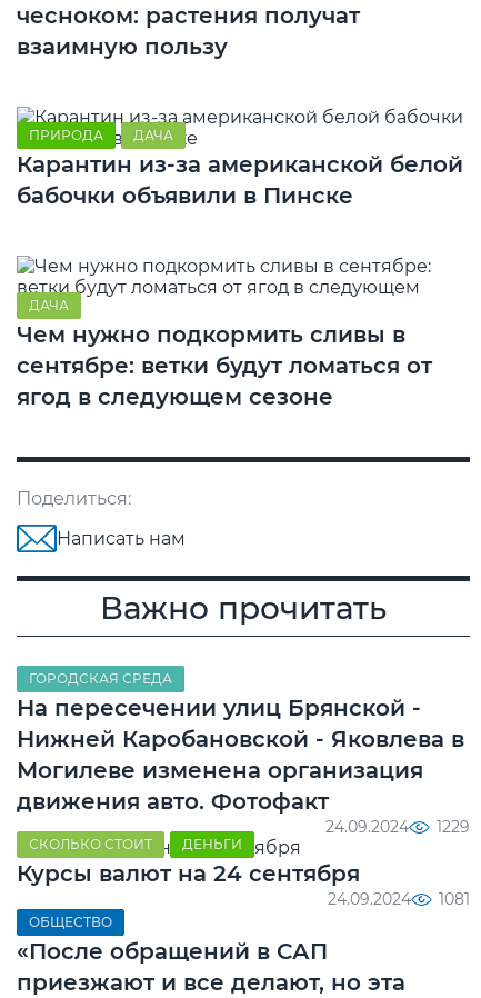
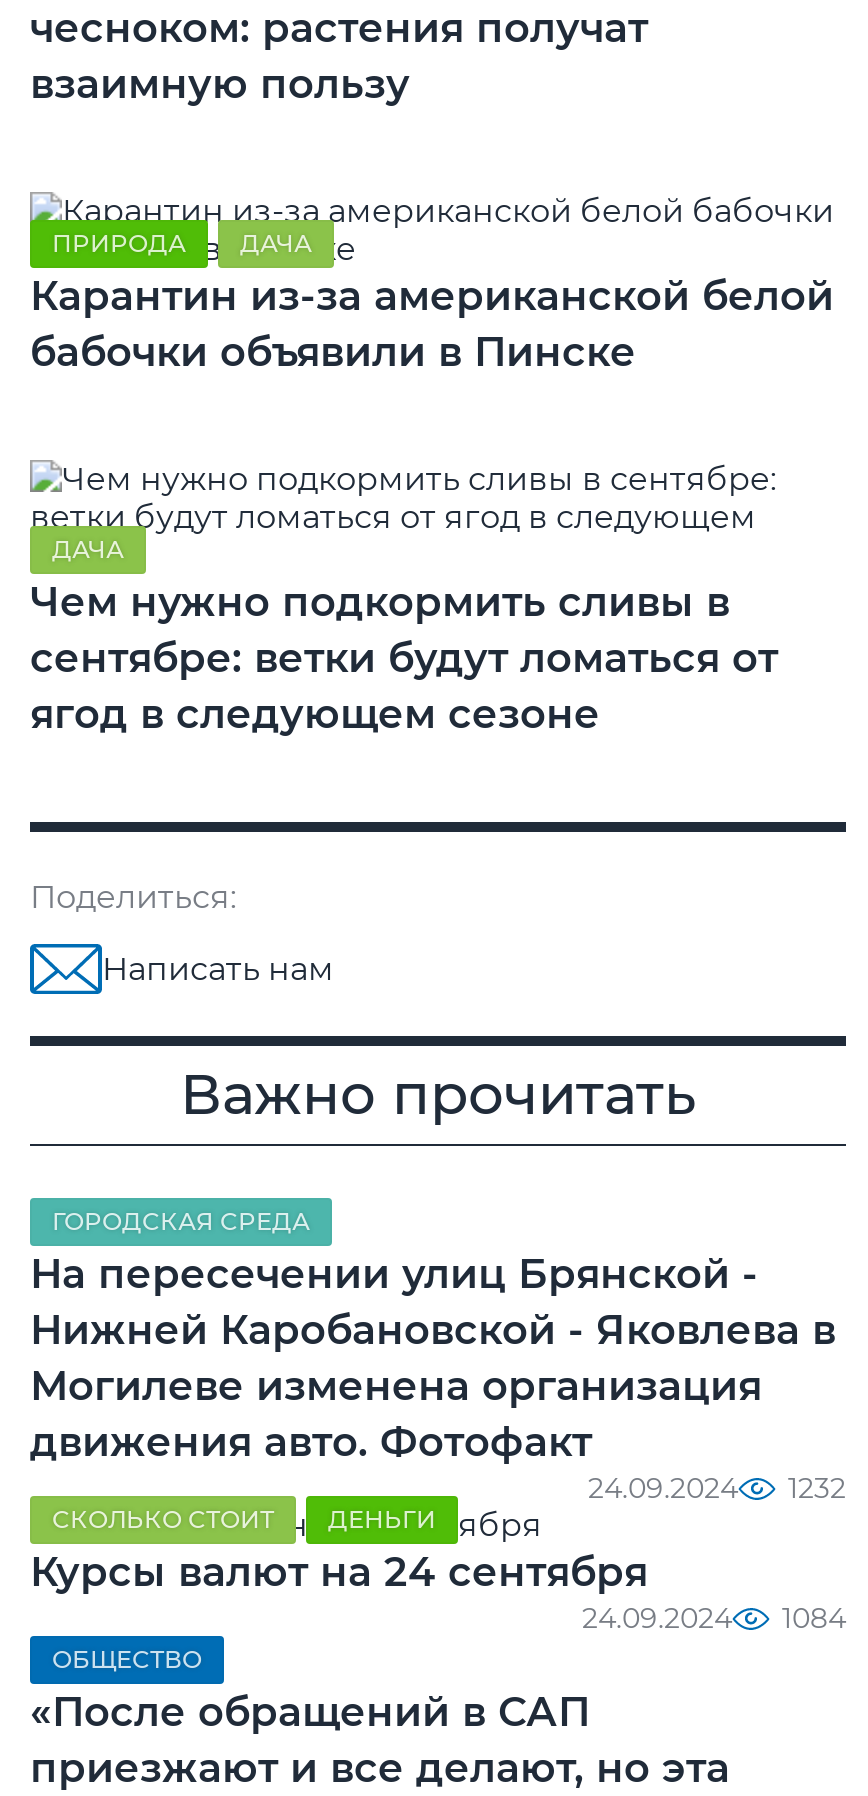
- 24.09.2024 1229
+ 24.09.2024 1232

- 24.09.2024 1081
+ 24.09.2024 1084
